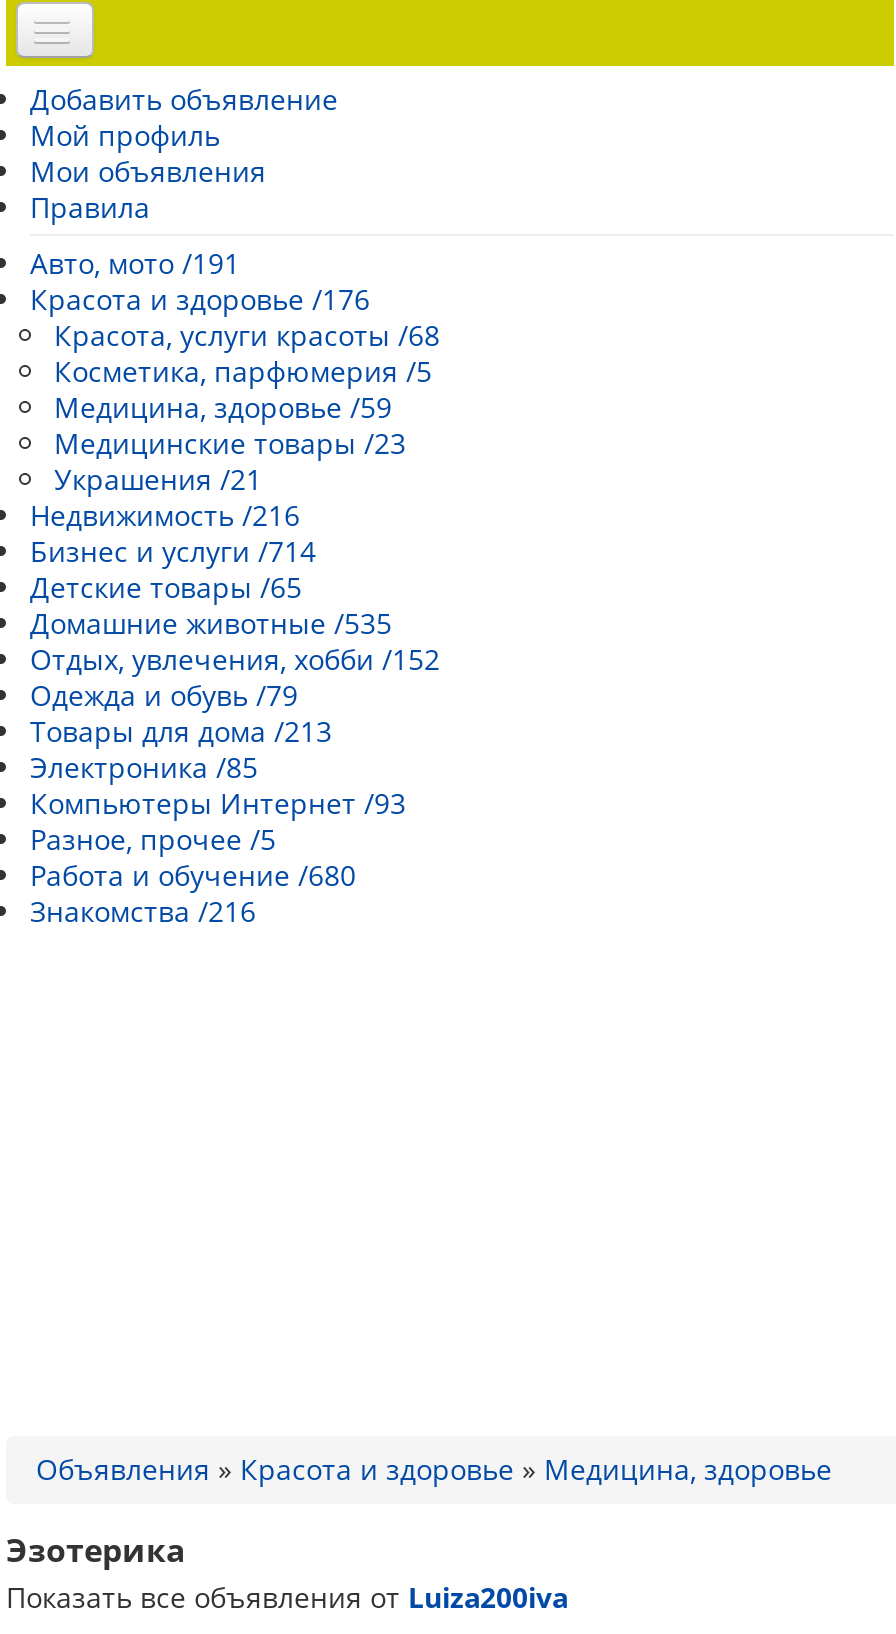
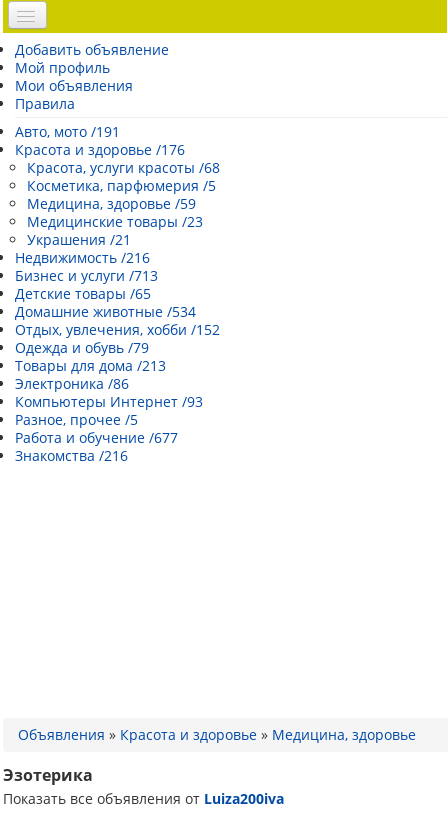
- Бизнес и услуги /714
+ Бизнес и услуги /713

- Домашние животные /535
+ Домашние животные /534

- Электроника /85
+ Электроника /86

- Работа и обучение /680
+ Работа и обучение /677
